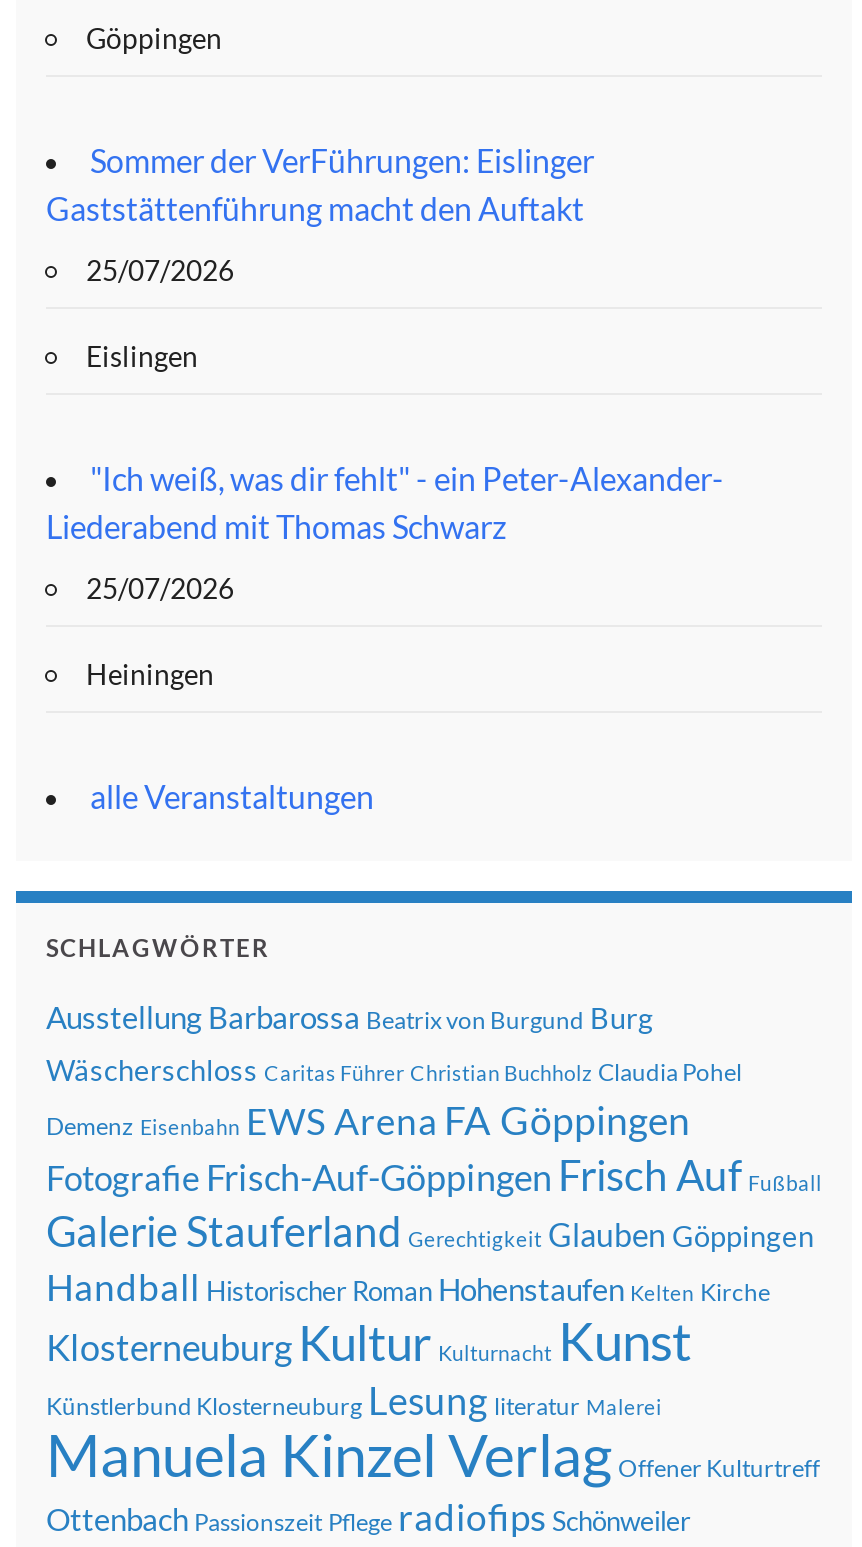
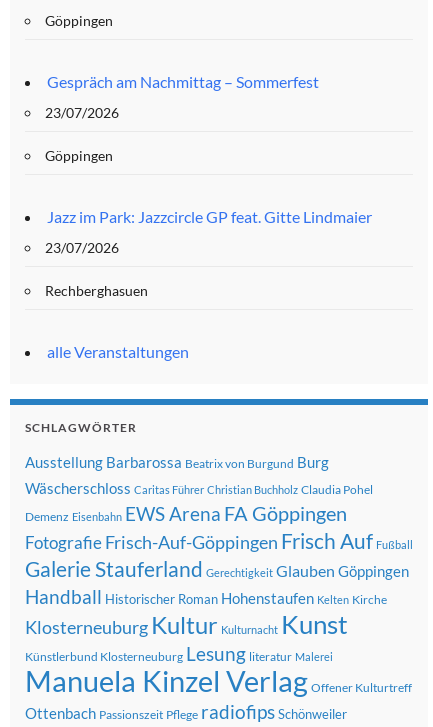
- Sommer der VerFührungen: Eislinger
- Gaststättenführung macht den Auftakt
+ Gespräch am Nachmittag – Sommerfest

- 25/07/2026
+ 23/07/2026

- Eislingen
+ Göppingen

- "Ich weiß, was dir fehlt" - ein Peter-Alexander-
- Liederabend mit Thomas Schwarz
+ Jazz im Park: Jazzcircle GP feat. Gitte Lindmaier

- 25/07/2026
+ 23/07/2026

- Heiningen
+ Rechberghasuen
